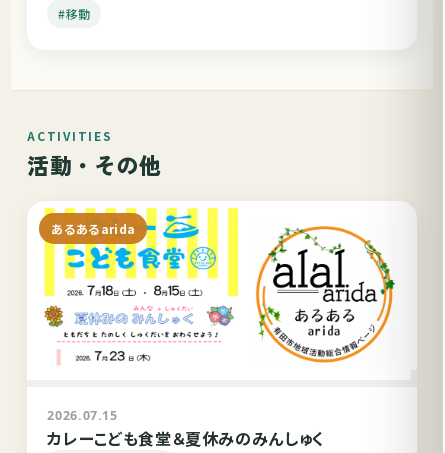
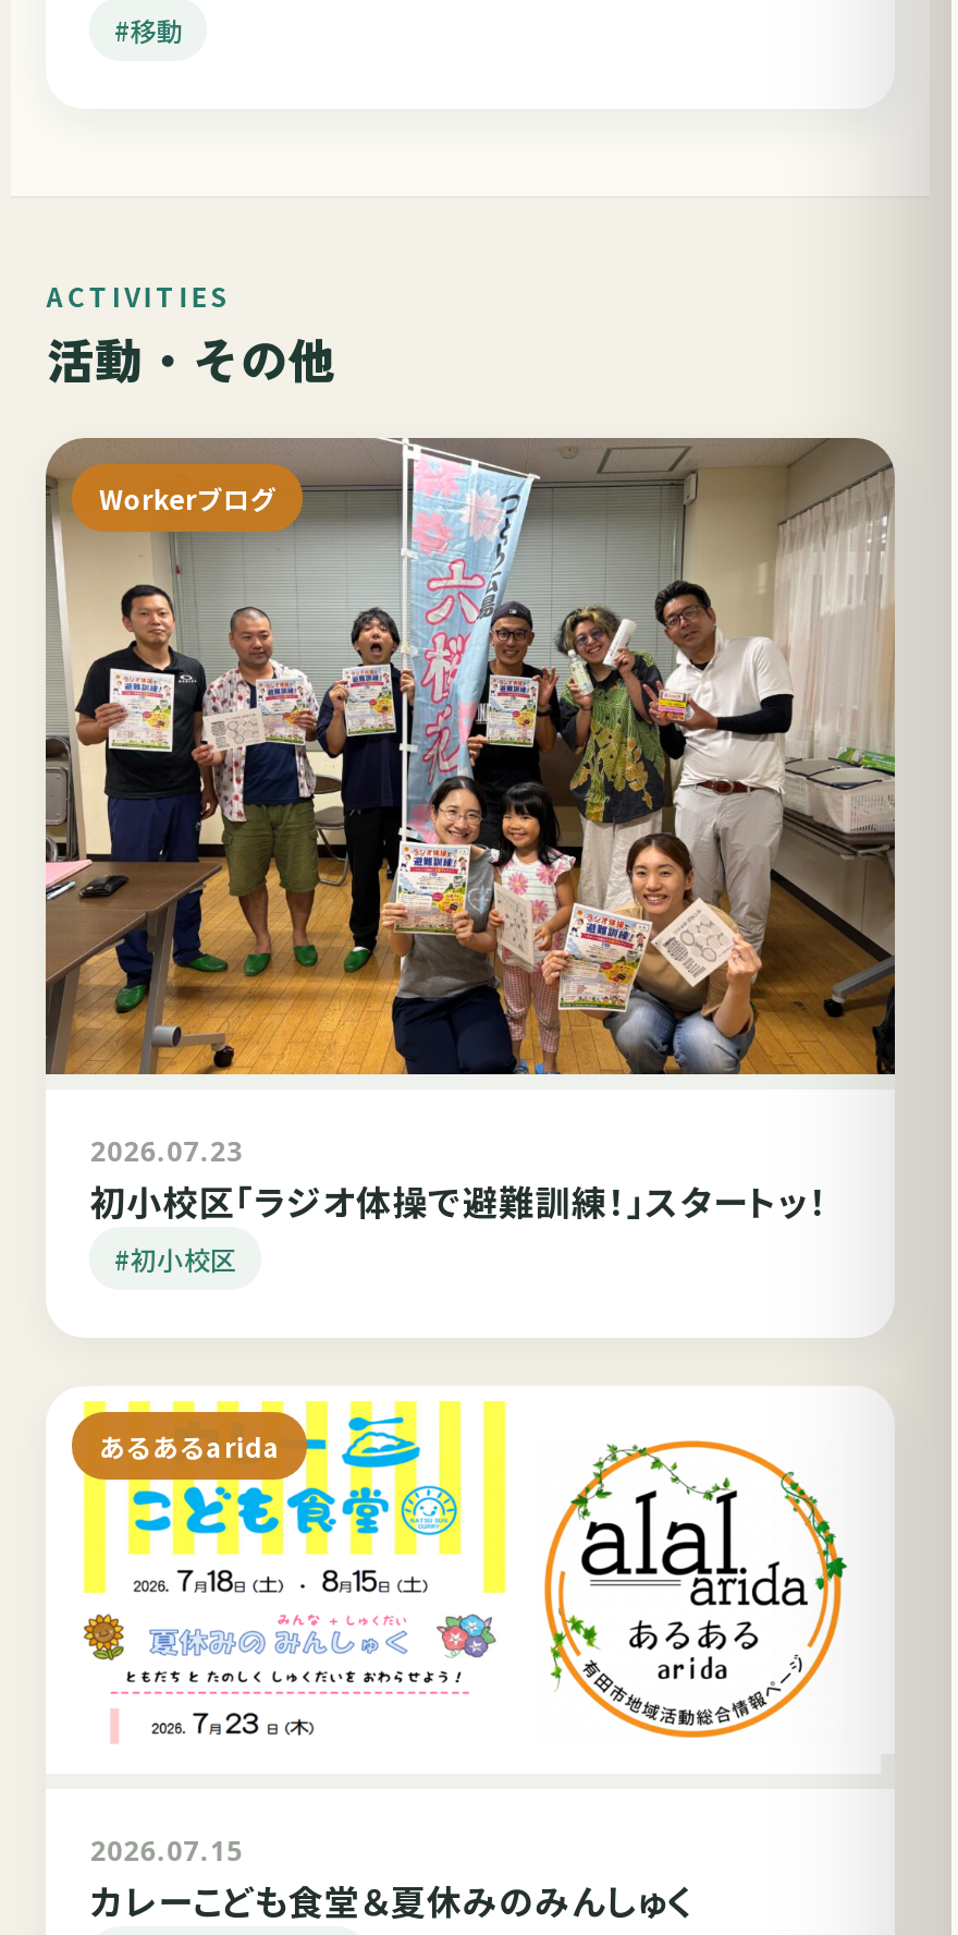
+ [image]
+ Workerブログ

+ 2026.07.23
+ 初小校区「ラジオ体操で避難訓練！」スタートッ！
+ #初小校区
